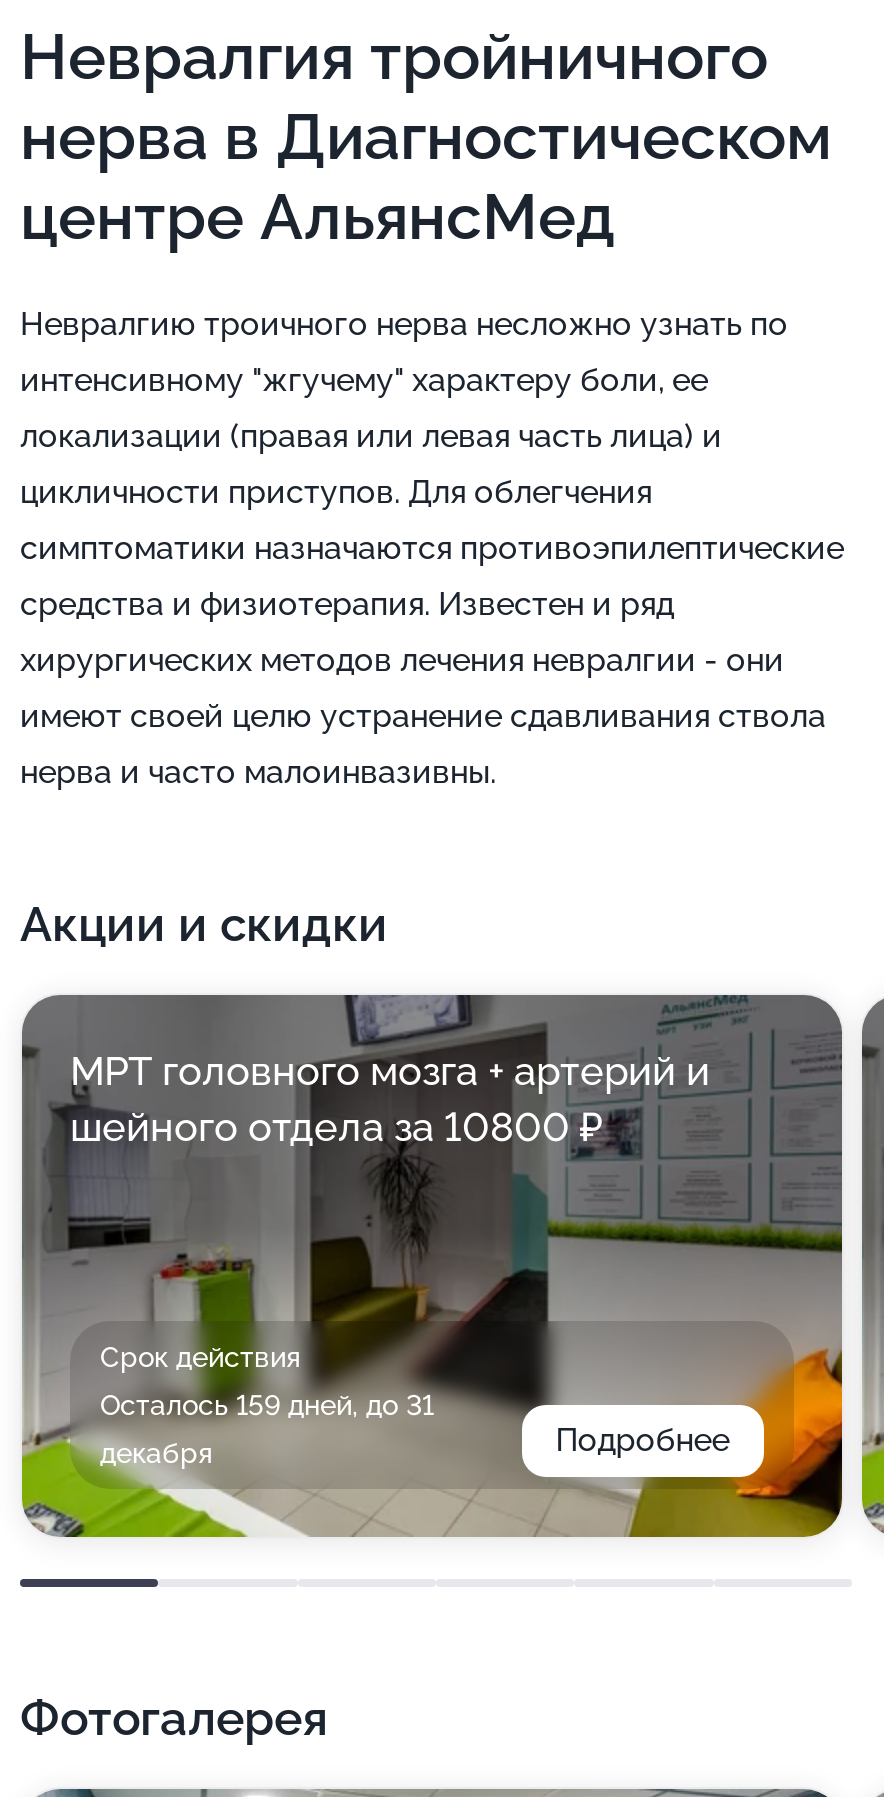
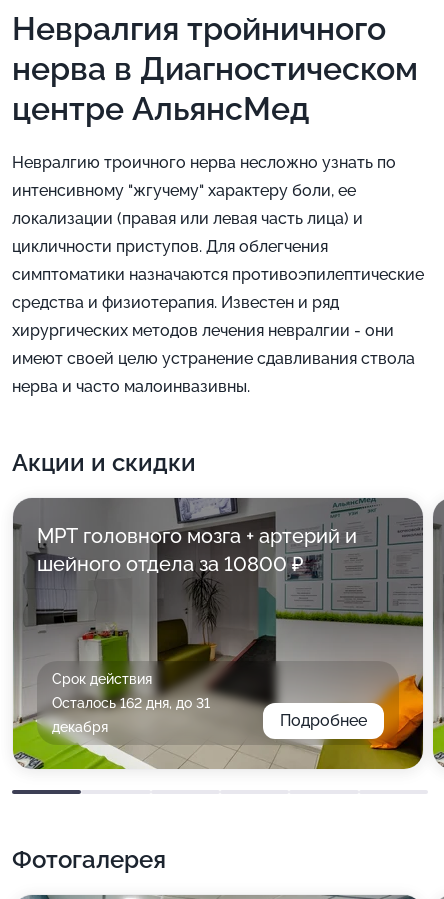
- Осталось 159 дней, до 31
+ Осталось 162 дня, до 31
